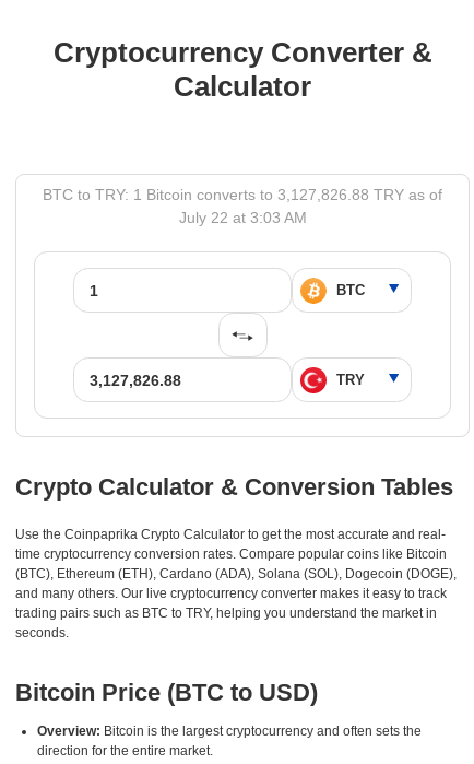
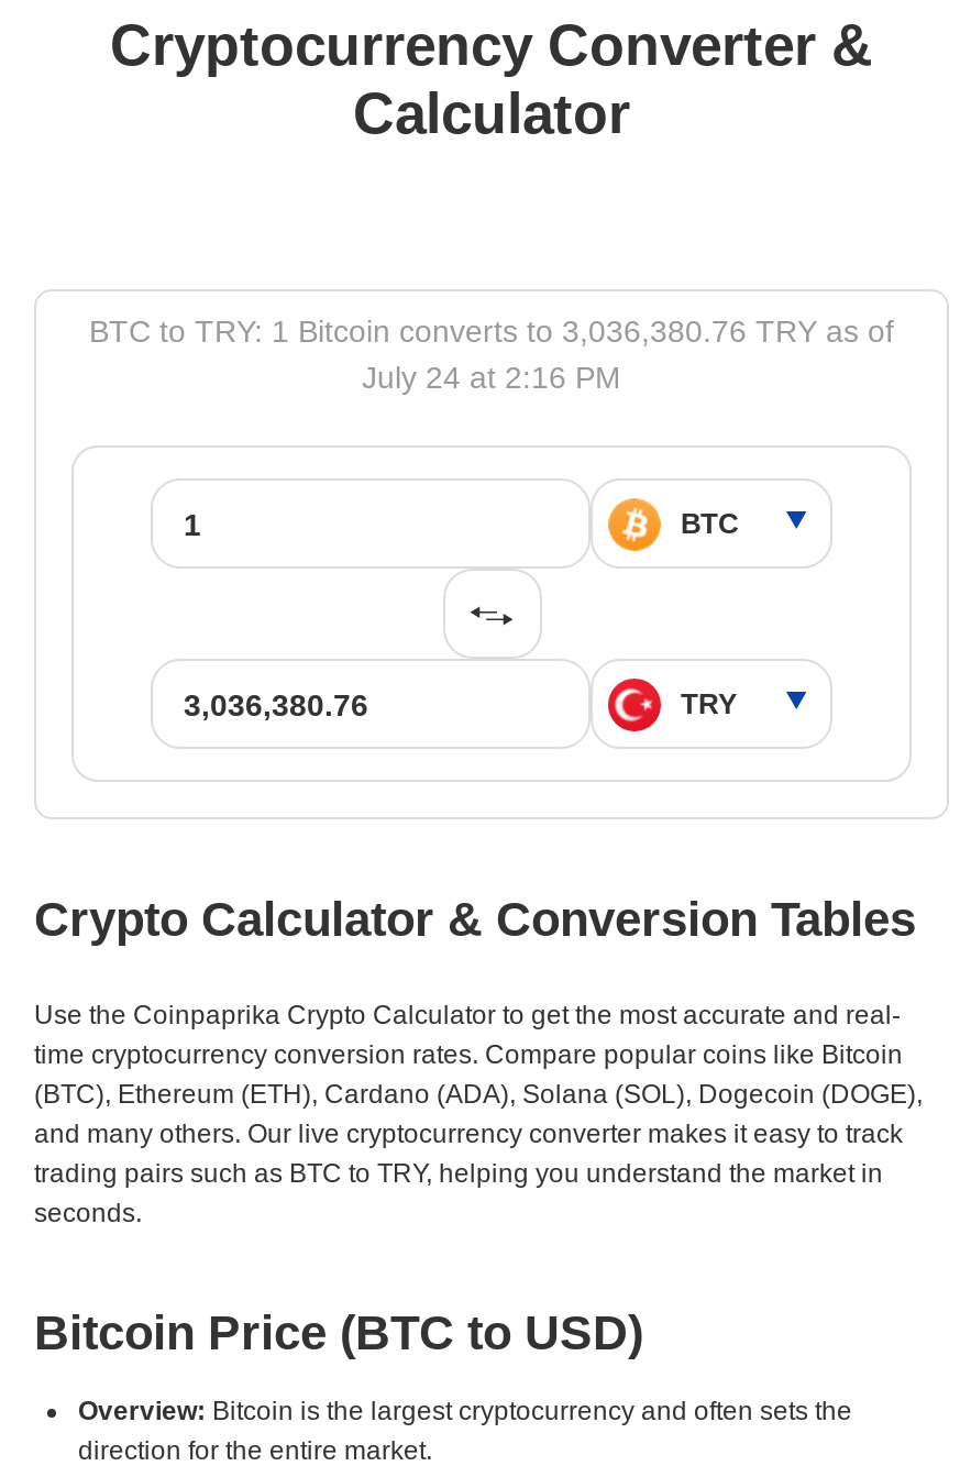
- BTC to TRY: 1 Bitcoin converts to 3,127,826.88 TRY as of
+ BTC to TRY: 1 Bitcoin converts to 3,036,380.76 TRY as of

- July 22 at 3:03 AM
+ July 24 at 2:16 PM
